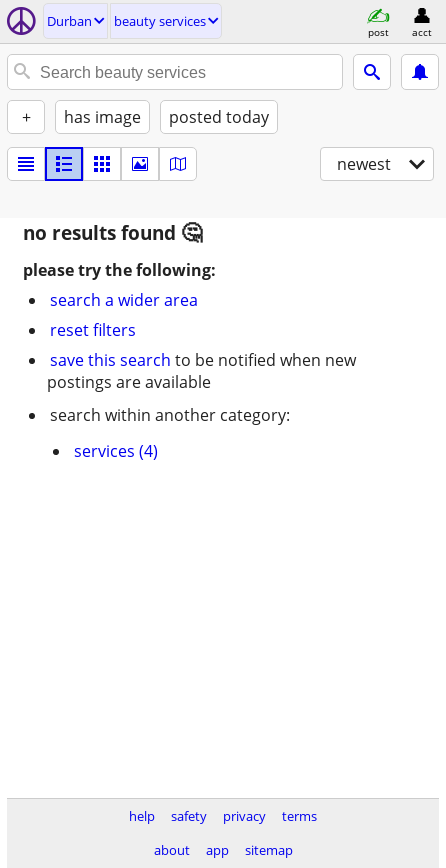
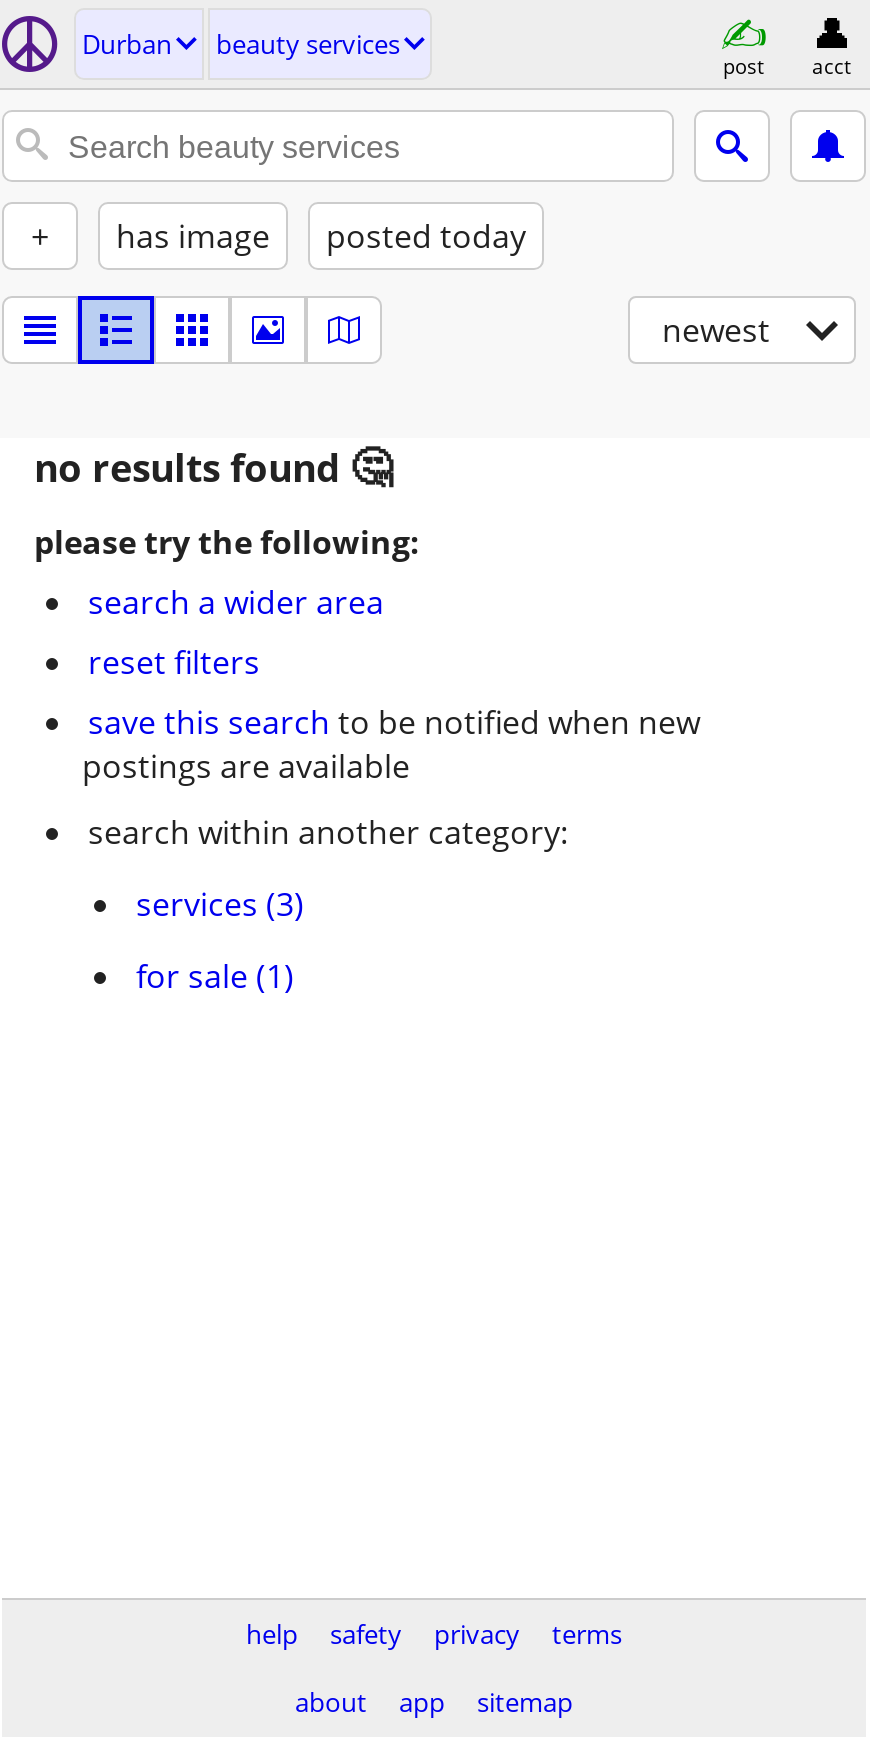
- services (4)
+ services (3)
+ for sale (1)
